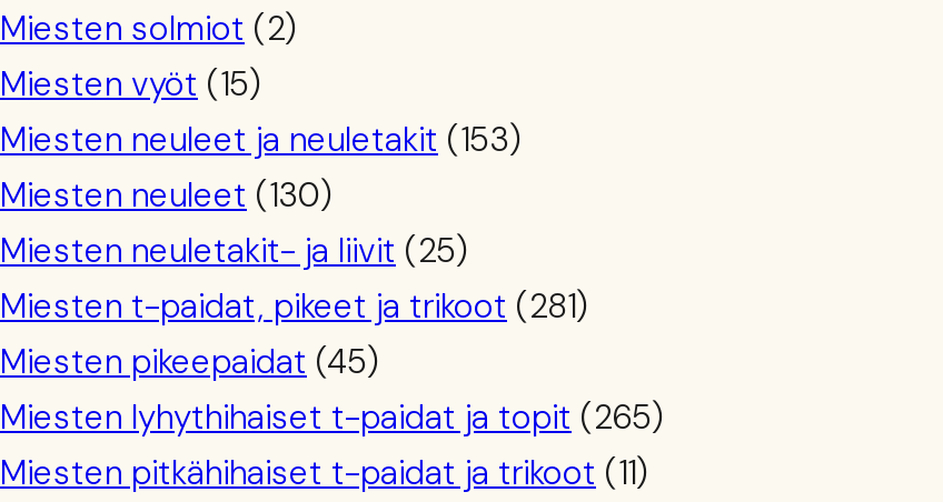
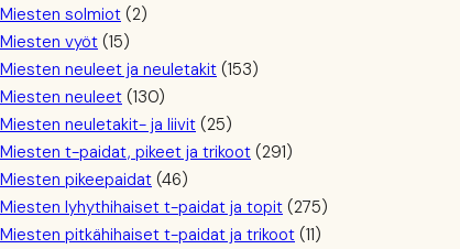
- Miesten t-paidat, pikeet ja trikoot (281)
+ Miesten t-paidat, pikeet ja trikoot (291)

- Miesten pikeepaidat (45)
+ Miesten pikeepaidat (46)

- Miesten lyhythihaiset t-paidat ja topit (265)
+ Miesten lyhythihaiset t-paidat ja topit (275)
